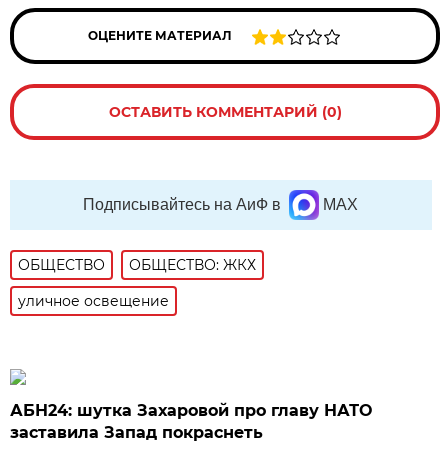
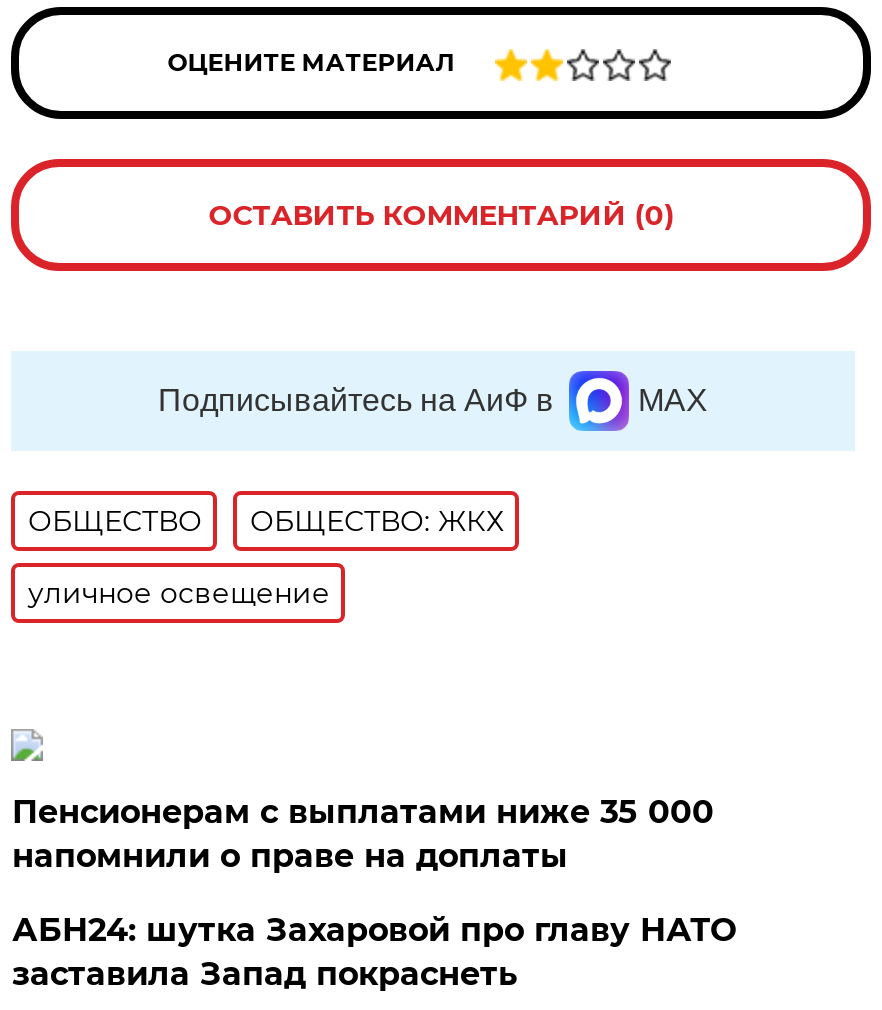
+ Пенсионерам с выплатами ниже 35 000
+ напомнили о праве на доплаты
